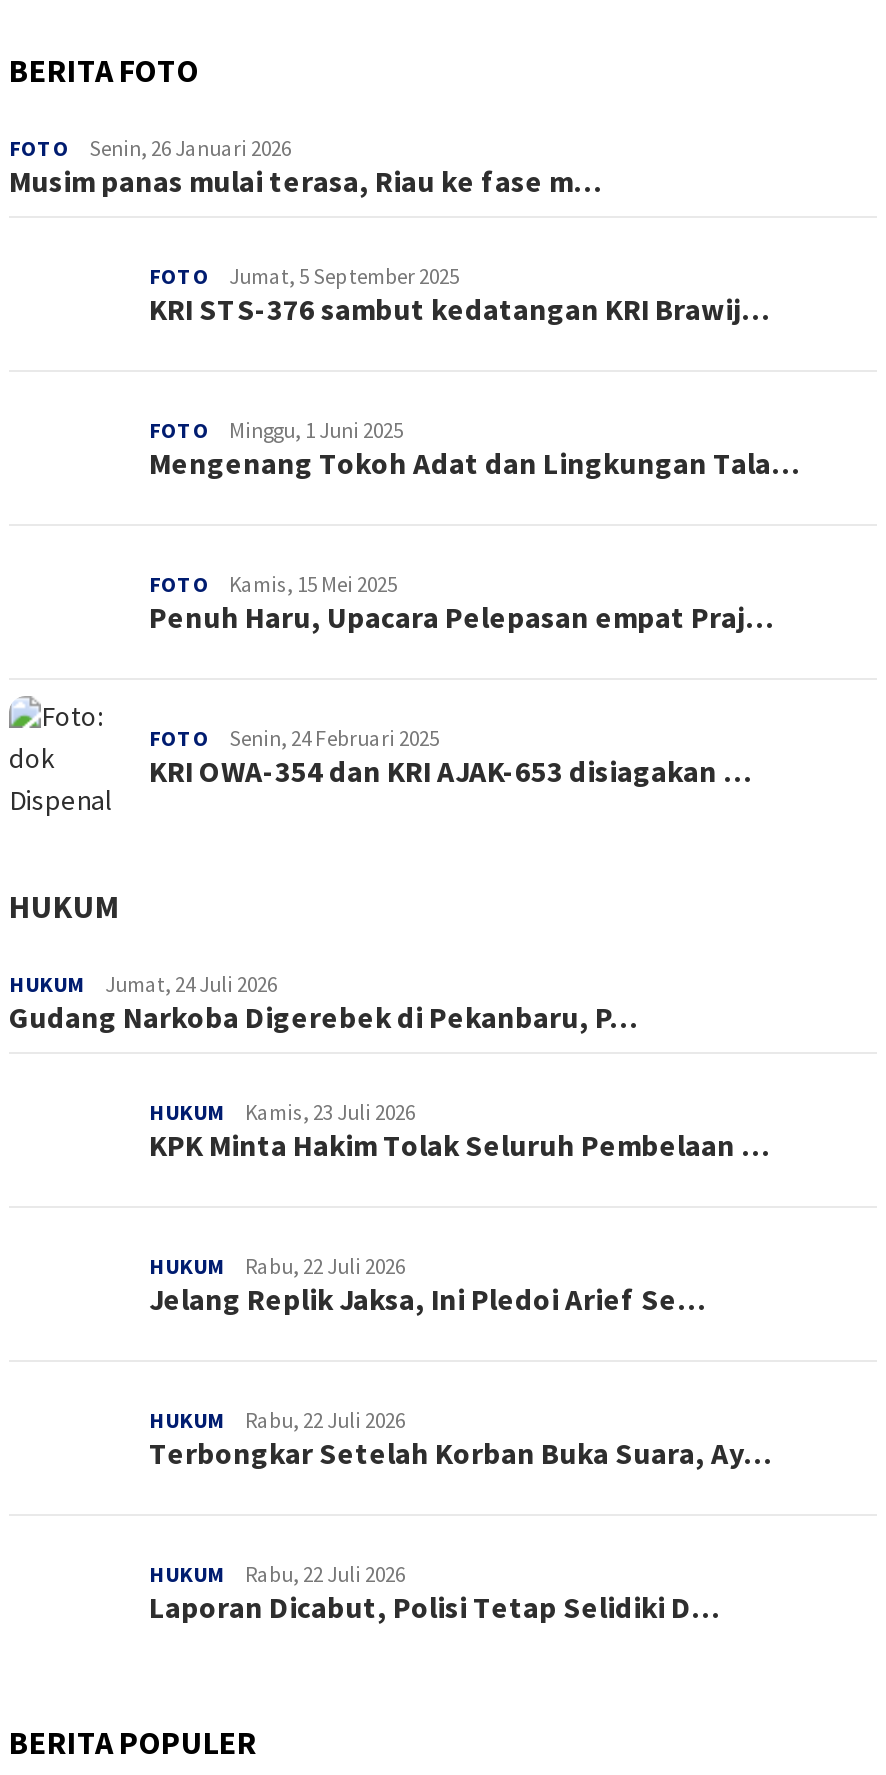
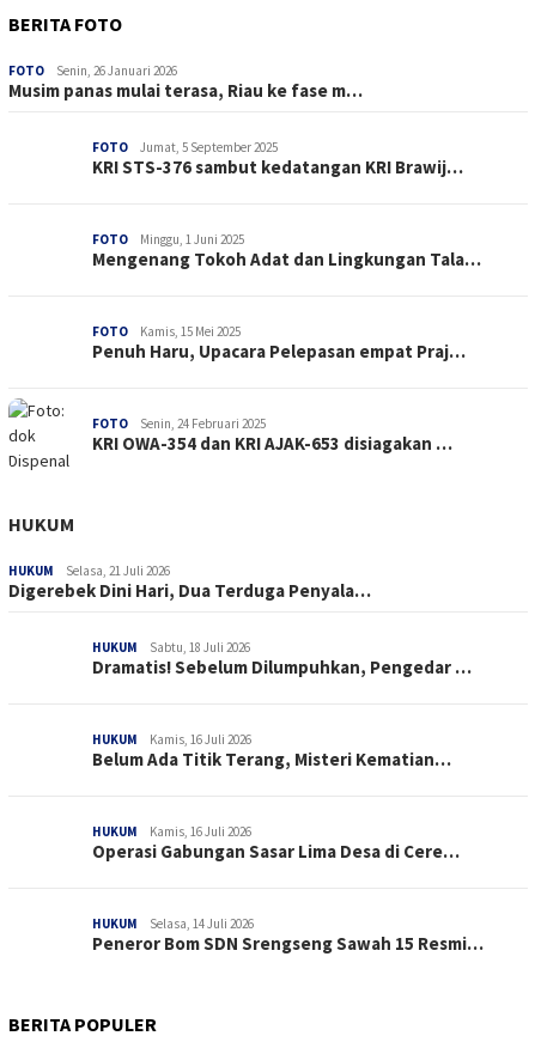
- Jumat, 24 Juli 2026
- Gudang Narkoba Digerebek di Pekanbaru, P…
+ Selasa, 21 Juli 2026
+ Digerebek Dini Hari, Dua Terduga Penyala…

- Kamis, 23 Juli 2026
- KPK Minta Hakim Tolak Seluruh Pembelaan …
+ Sabtu, 18 Juli 2026
+ Dramatis! Sebelum Dilumpuhkan, Pengedar …

- Rabu, 22 Juli 2026
- Jelang Replik Jaksa, Ini Pledoi Arief Se…
+ Kamis, 16 Juli 2026
+ Belum Ada Titik Terang, Misteri Kematian…

- Rabu, 22 Juli 2026
- Terbongkar Setelah Korban Buka Suara, Ay…
+ Kamis, 16 Juli 2026
+ Operasi Gabungan Sasar Lima Desa di Cere…

- Rabu, 22 Juli 2026
- Laporan Dicabut, Polisi Tetap Selidiki D…
+ Selasa, 14 Juli 2026
+ Peneror Bom SDN Srengseng Sawah 15 Resmi…
